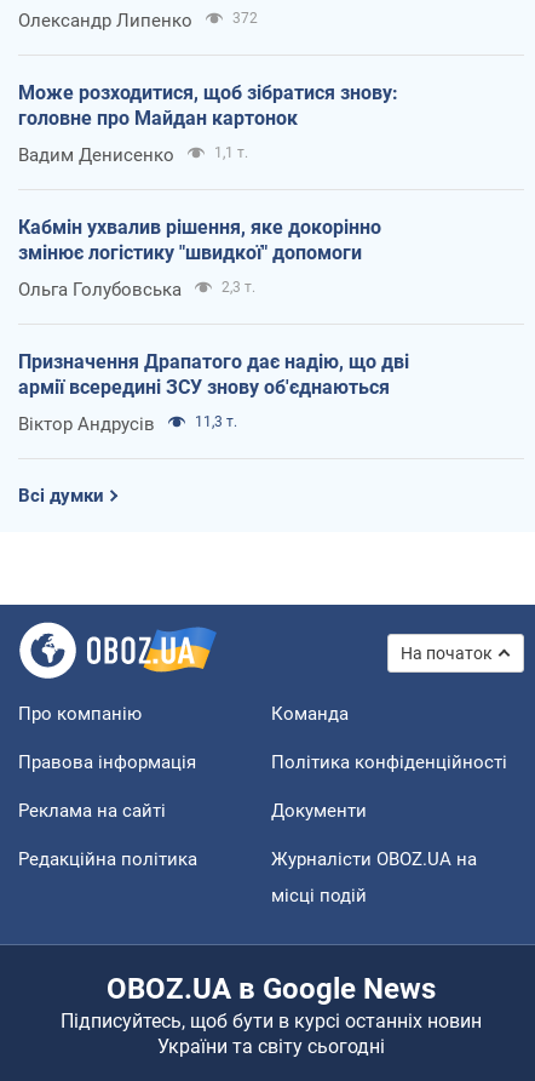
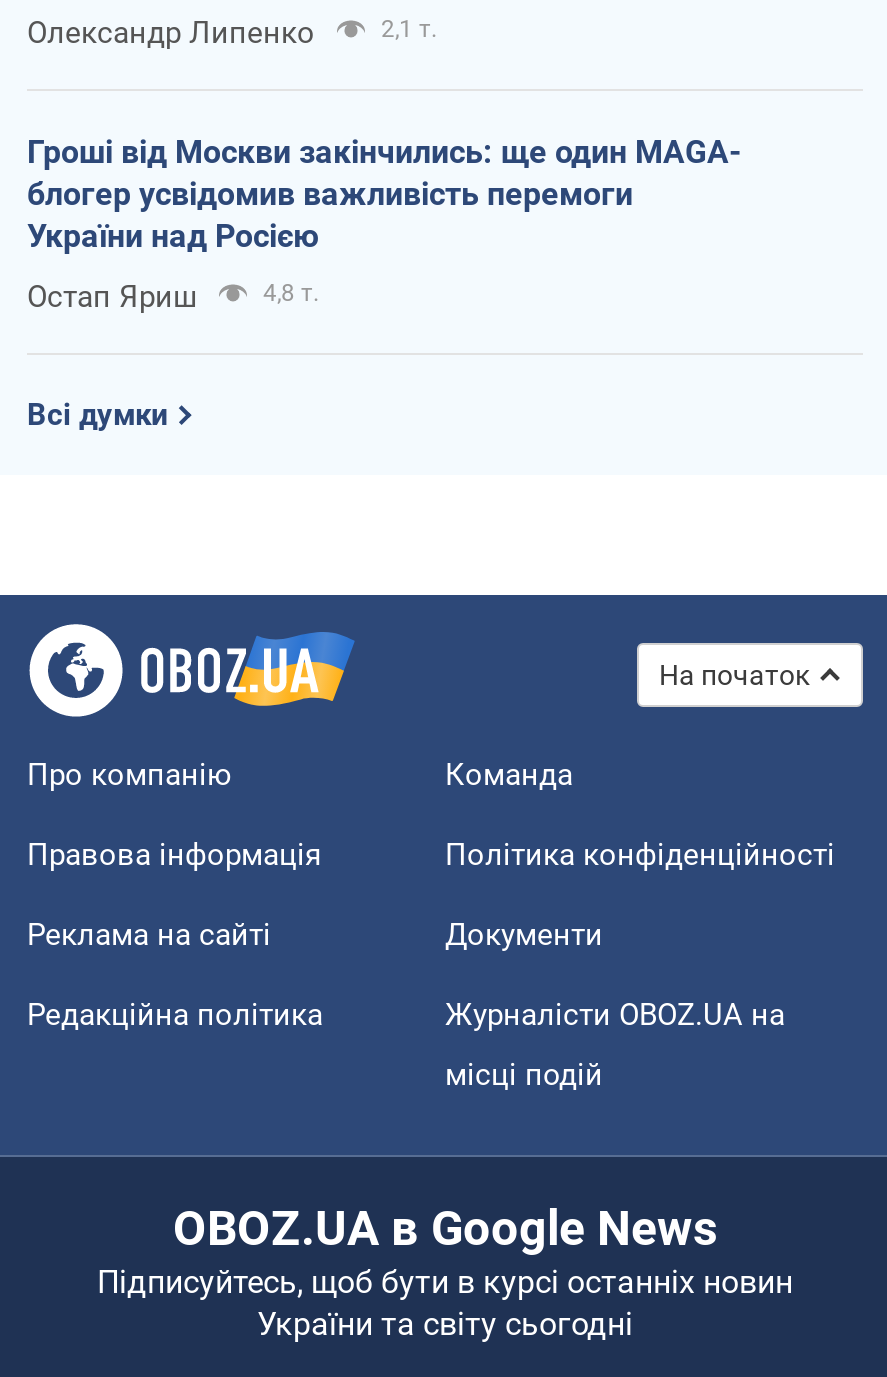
- 372
- Може розходитися, щоб зібратися знову:
- головне про Майдан картонок
- Вадим Денисенко
- 1,1 т.
- Кабмін ухвалив рішення, яке докорінно
- змінює логістику "швидкої" допомоги
- Ольга Голубовська
- 2,3 т.
- Призначення Драпатого дає надію, що дві
- армії всередині ЗСУ знову об'єднаються
- Віктор Андрусів
- 11,3 т.
+ 2,1 т.
+ Гроші від Москви закінчились: ще один MAGA-
+ блогер усвідомив важливість перемоги
+ України над Росією
+ Остап Яриш
+ 4,8 т.
